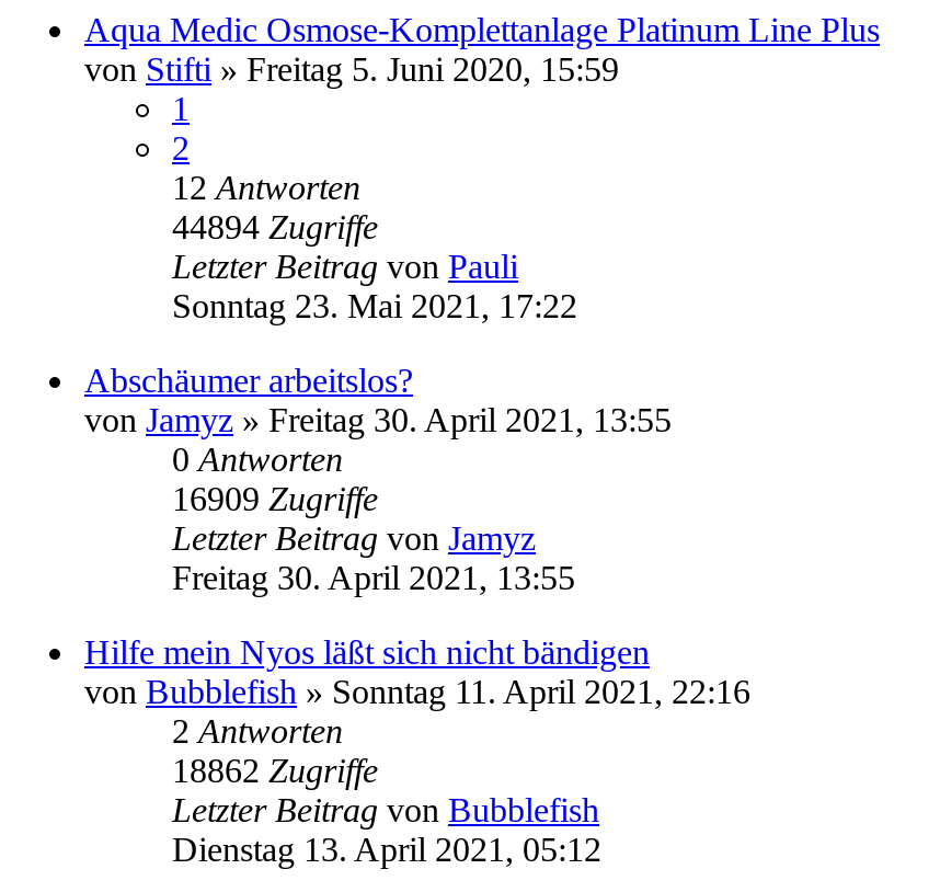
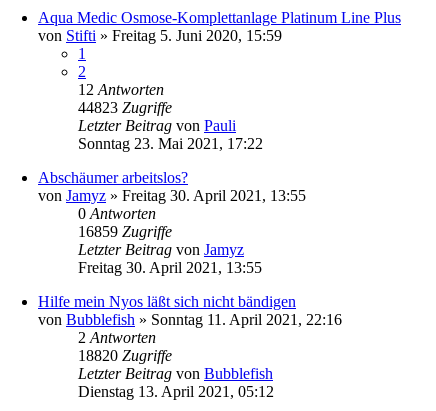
- 44894 Zugriffe
+ 44823 Zugriffe

- 16909 Zugriffe
+ 16859 Zugriffe

- 18862 Zugriffe
+ 18820 Zugriffe
